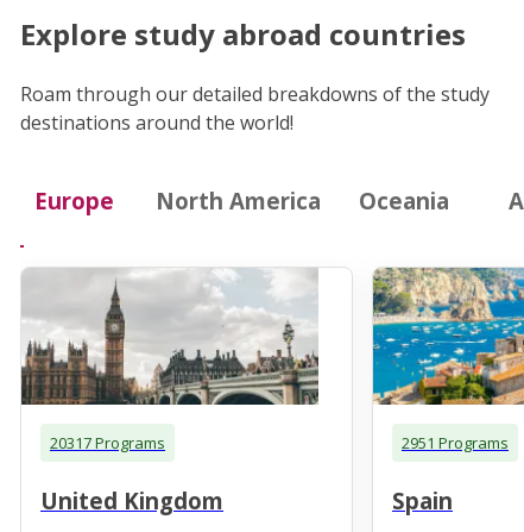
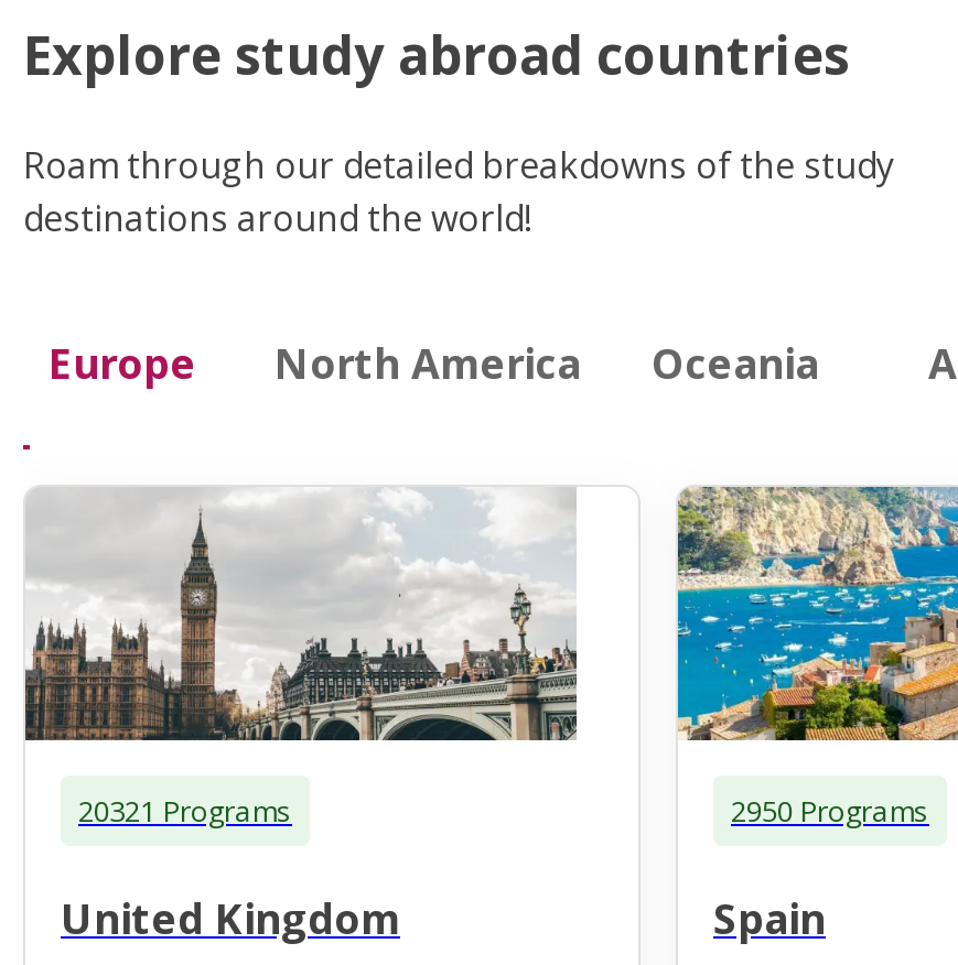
- 20317 Programs
+ 20321 Programs

- 2951 Programs
+ 2950 Programs
